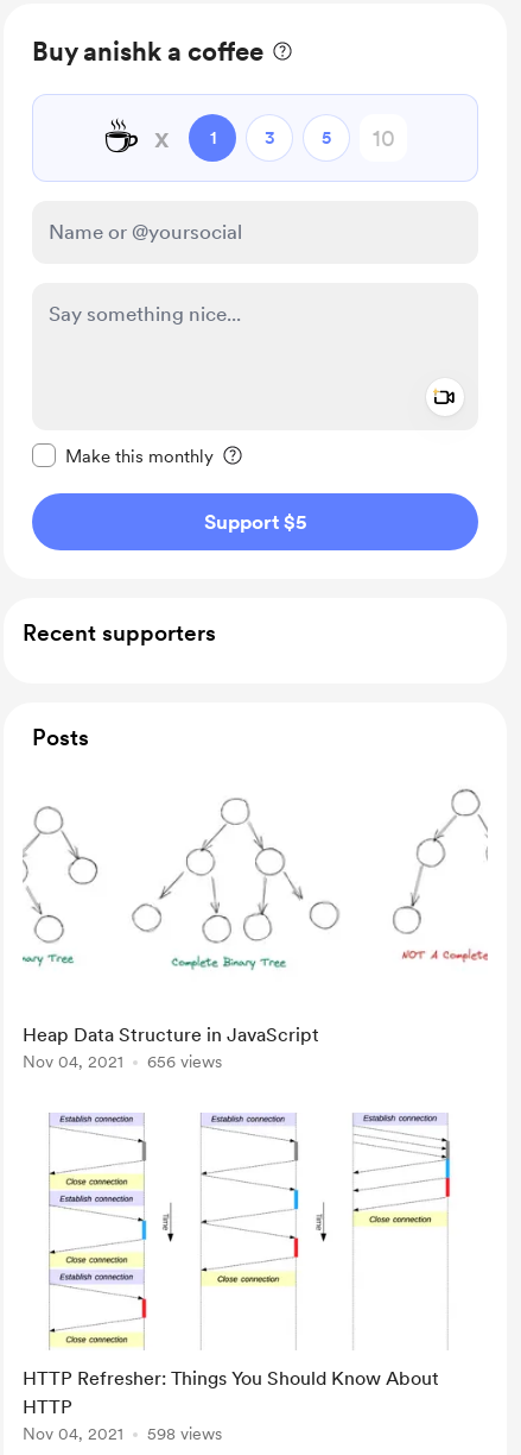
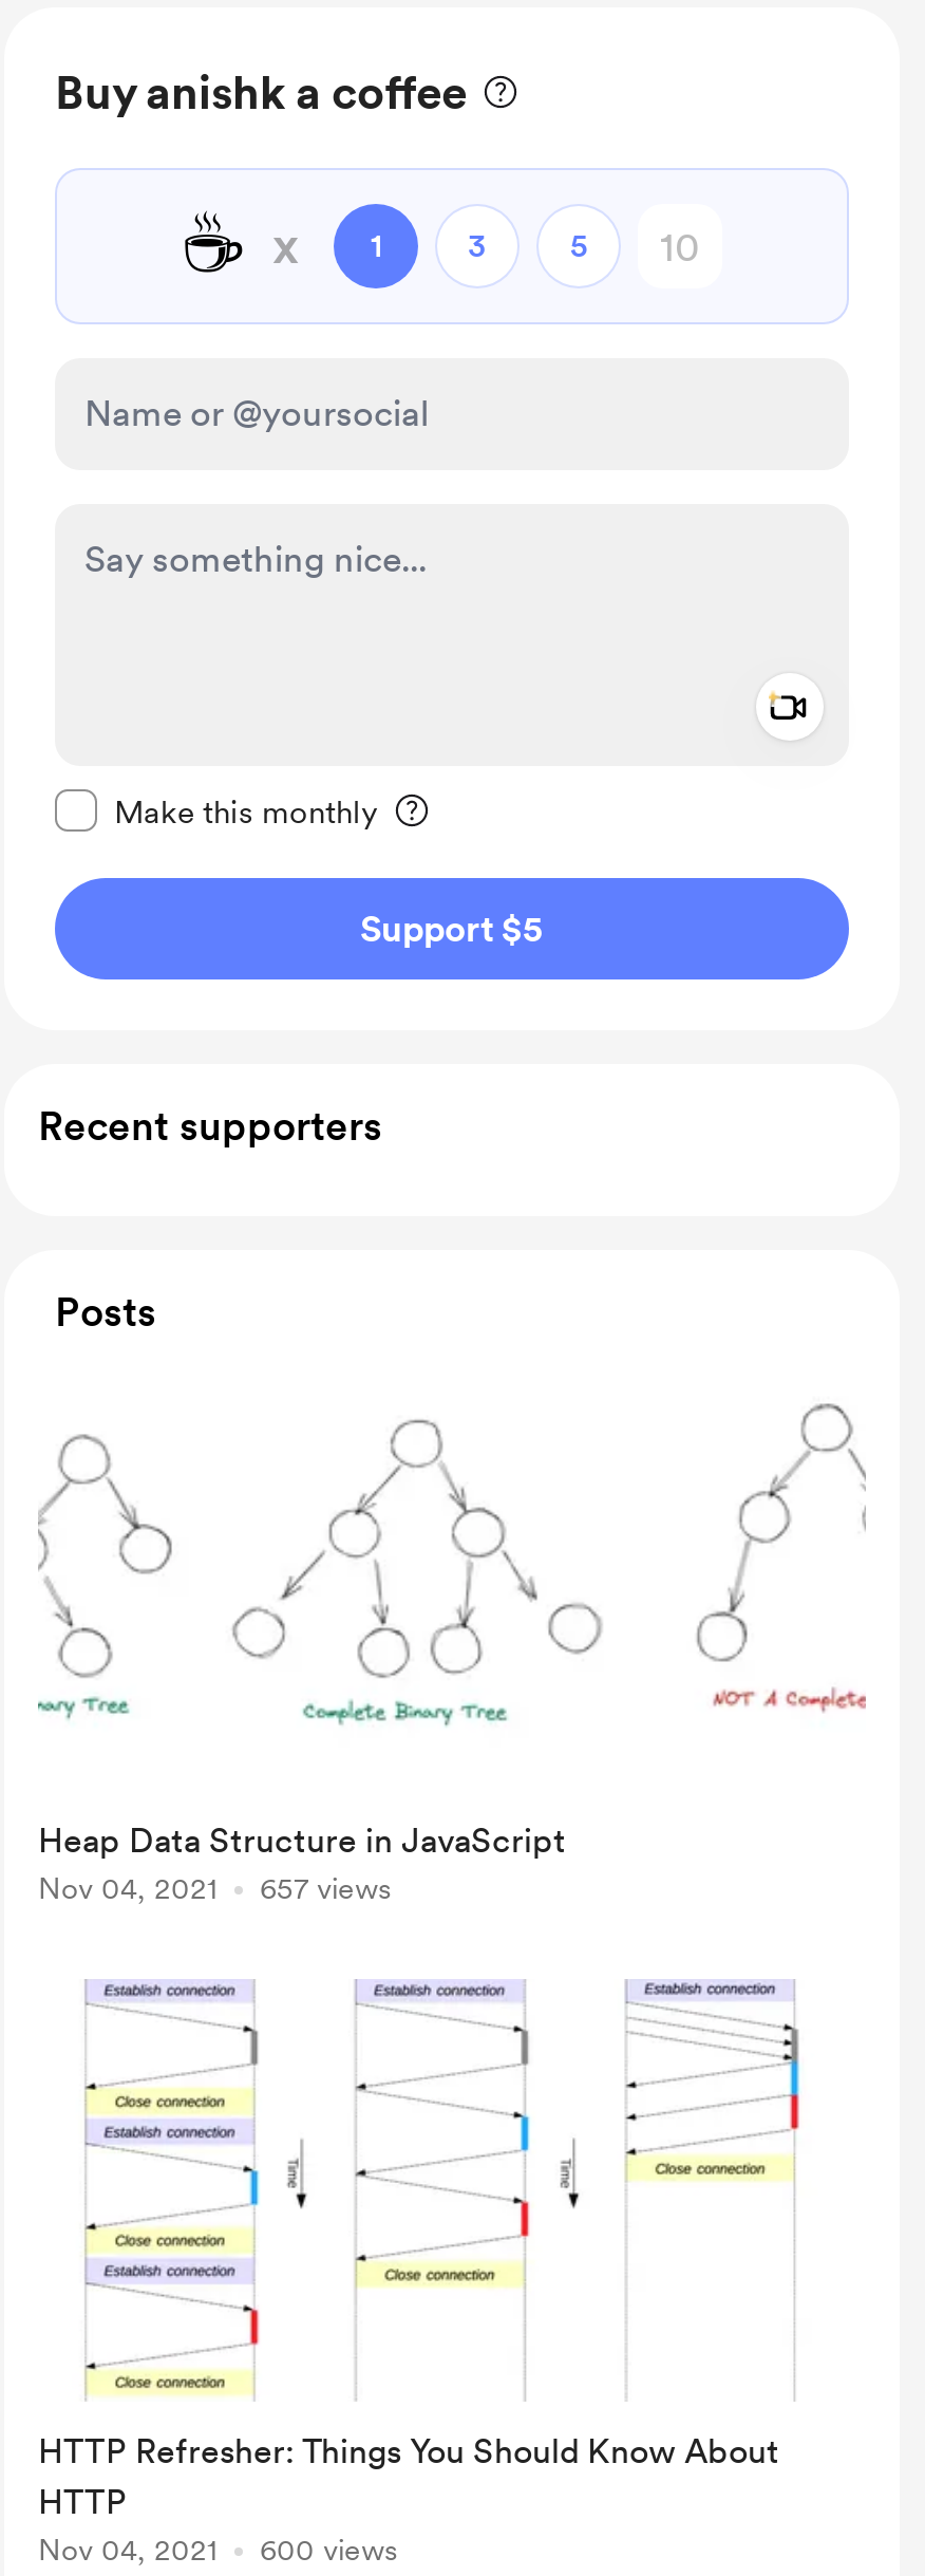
- Nov 04, 2021 656 views
+ Nov 04, 2021 657 views

- Nov 04, 2021 598 views
+ Nov 04, 2021 600 views
